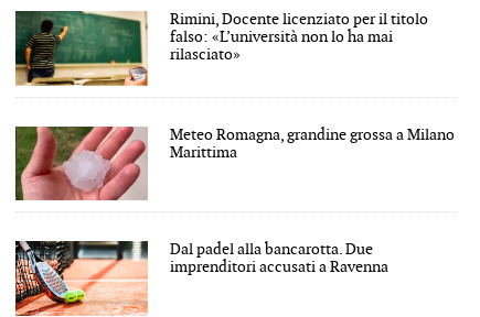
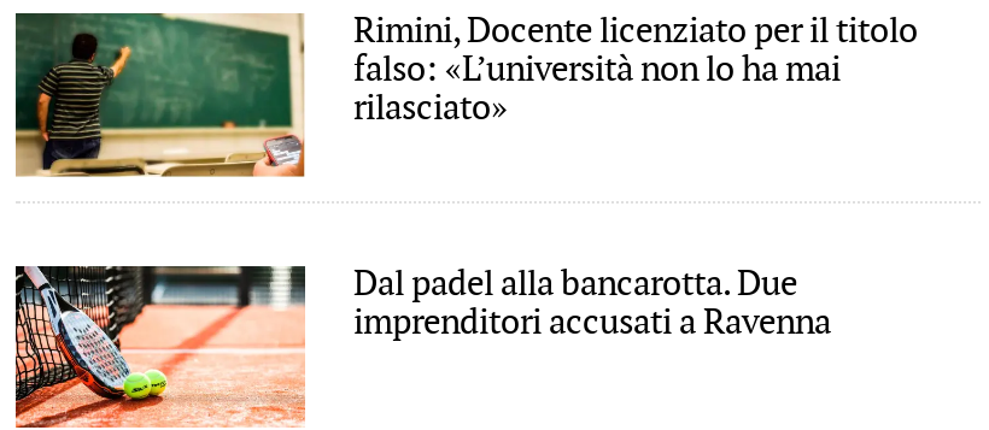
- [image]
- Meteo Romagna, grandine grossa a Milano
- Marittima
